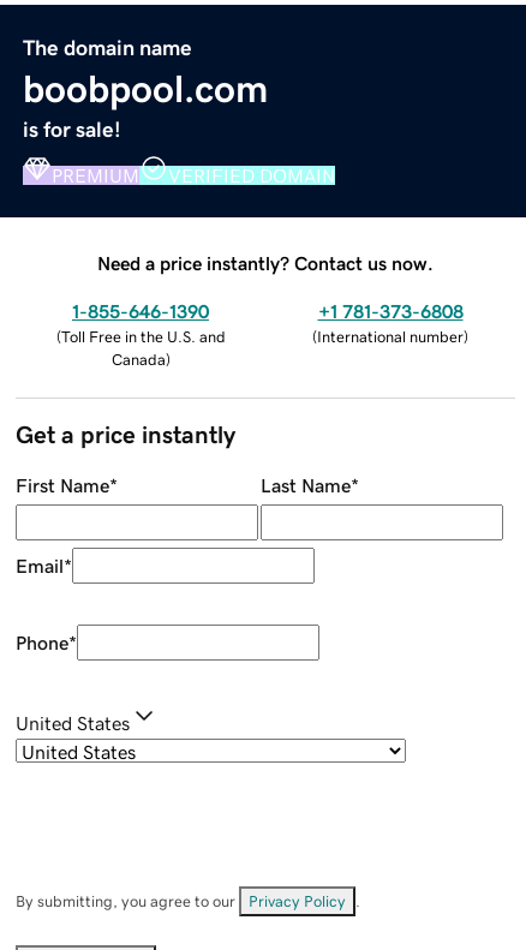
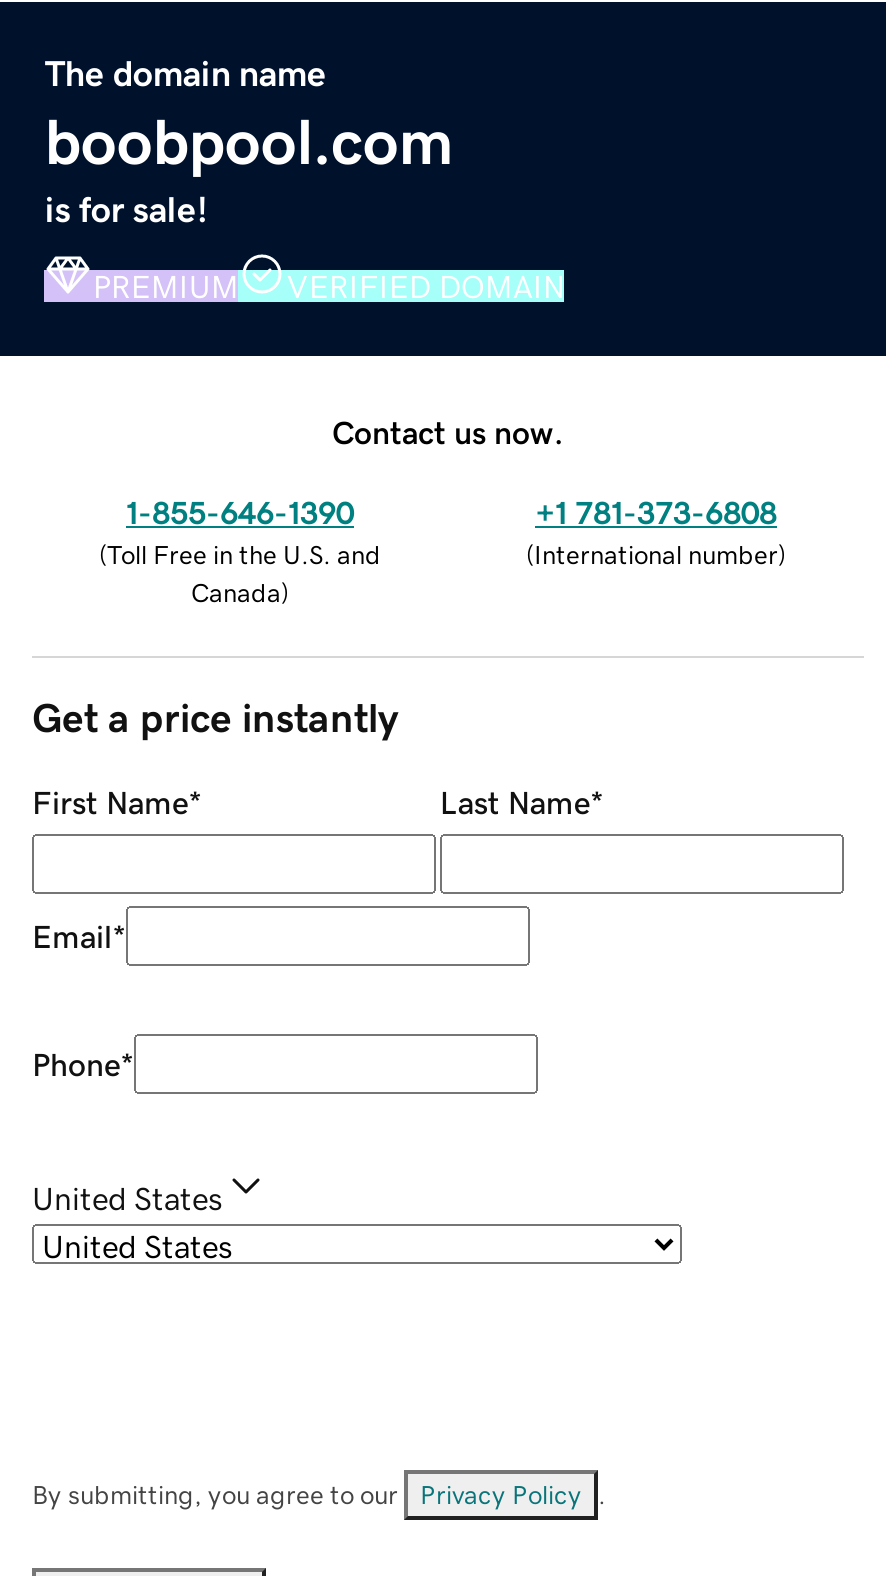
- Need a price instantly? Contact us now.
+ Contact us now.
